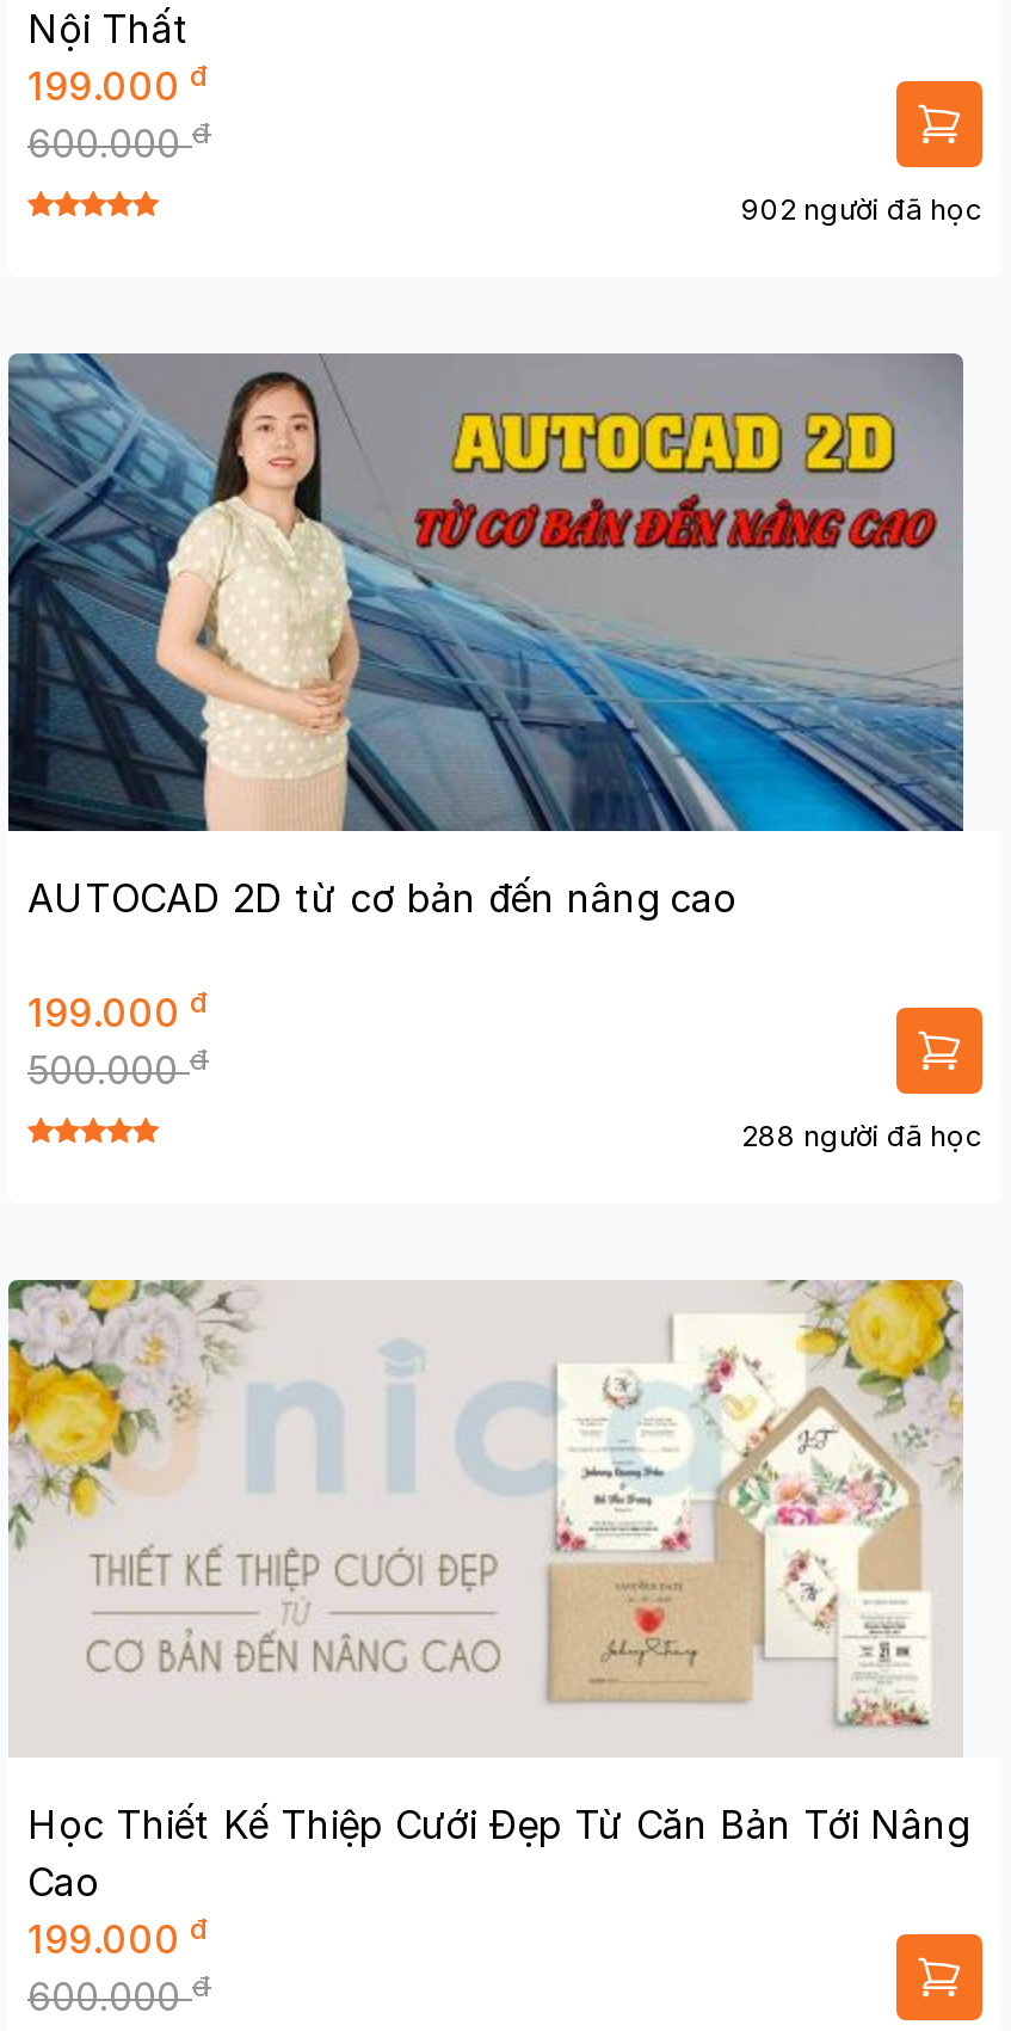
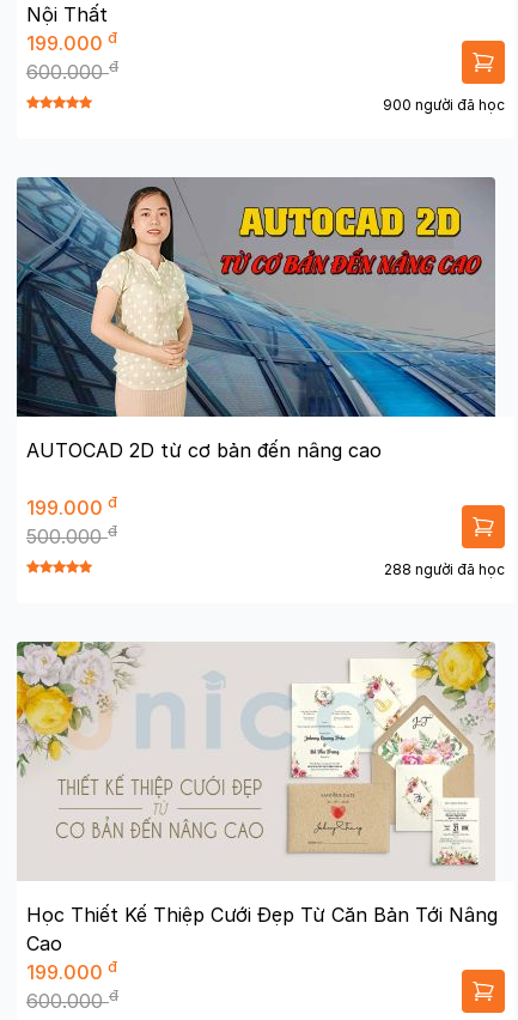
- 902 người đã học
+ 900 người đã học
